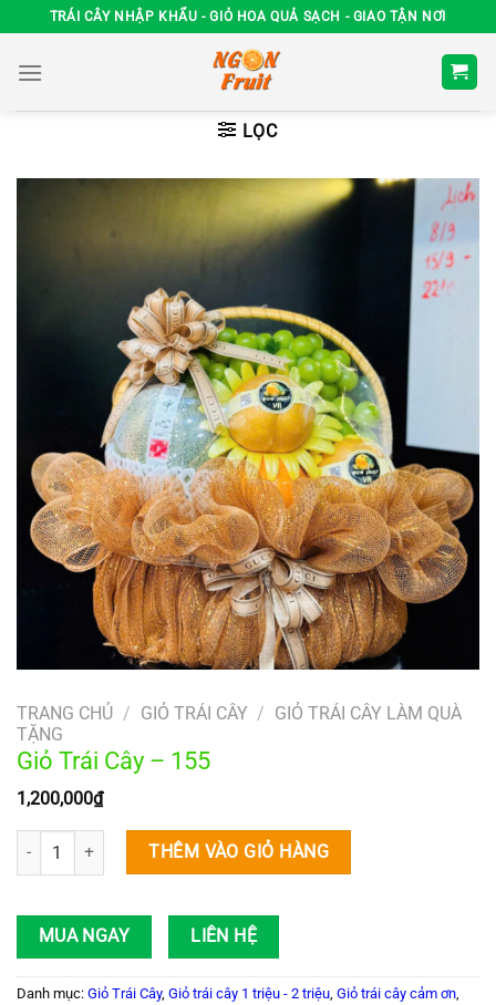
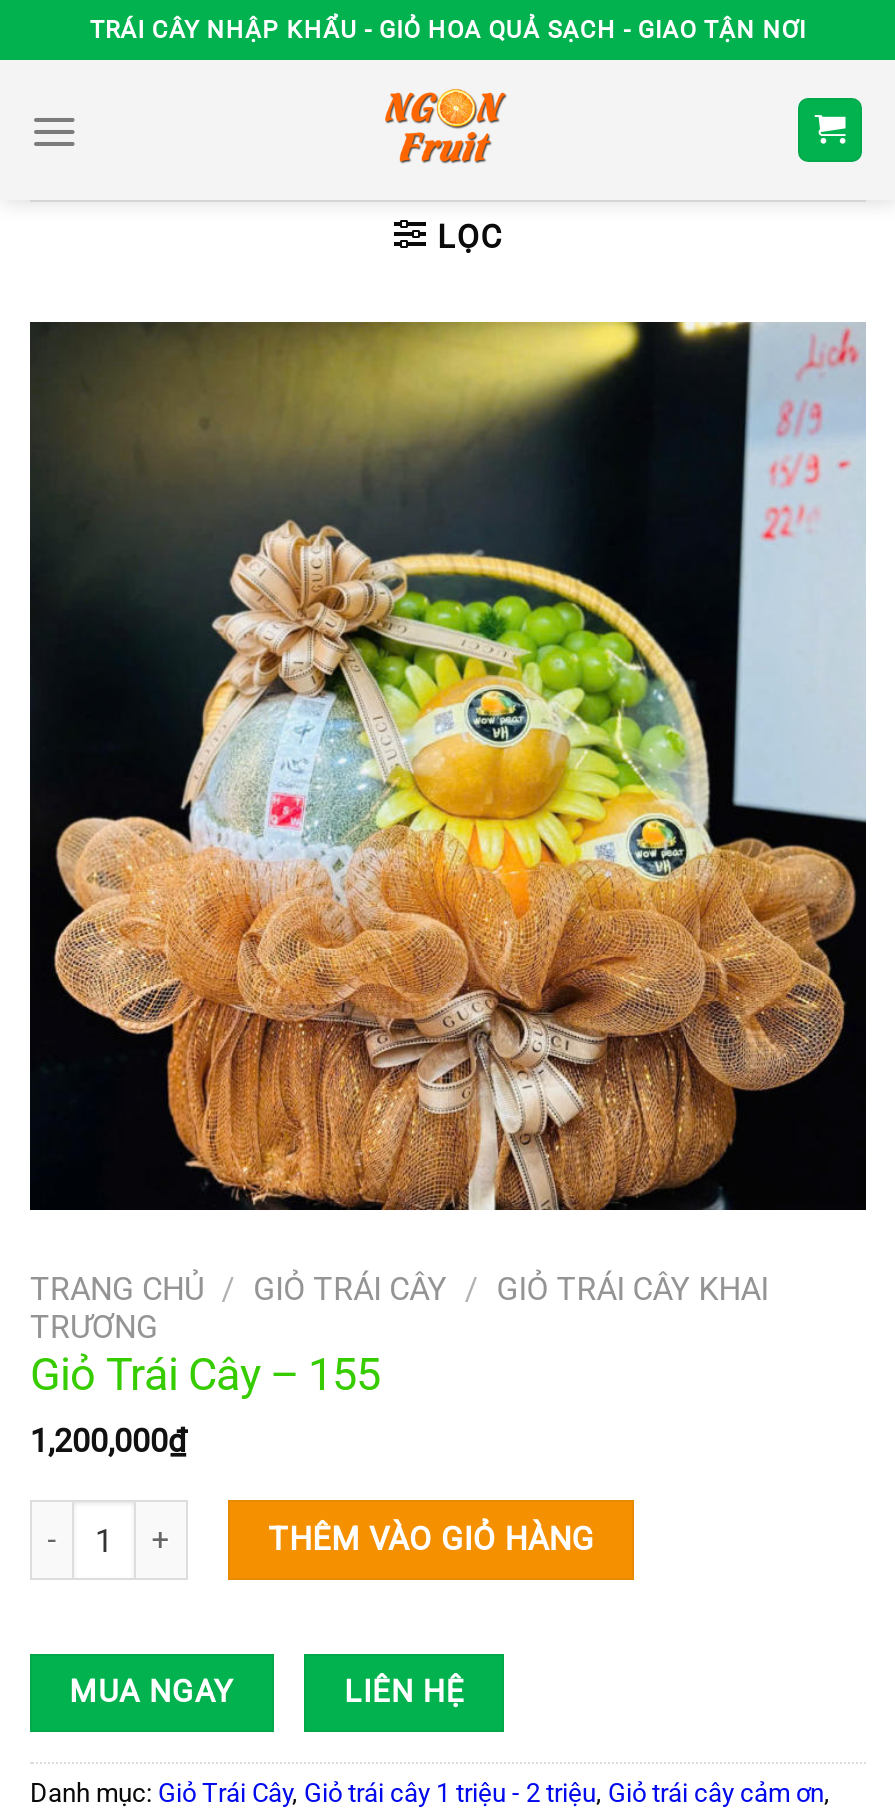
- TRANG CHỦ / GIỎ TRÁI CÂY / GIỎ TRÁI CÂY LÀM QUÀ
- TẶNG
+ TRANG CHỦ / GIỎ TRÁI CÂY / GIỎ TRÁI CÂY KHAI
+ TRƯƠNG
